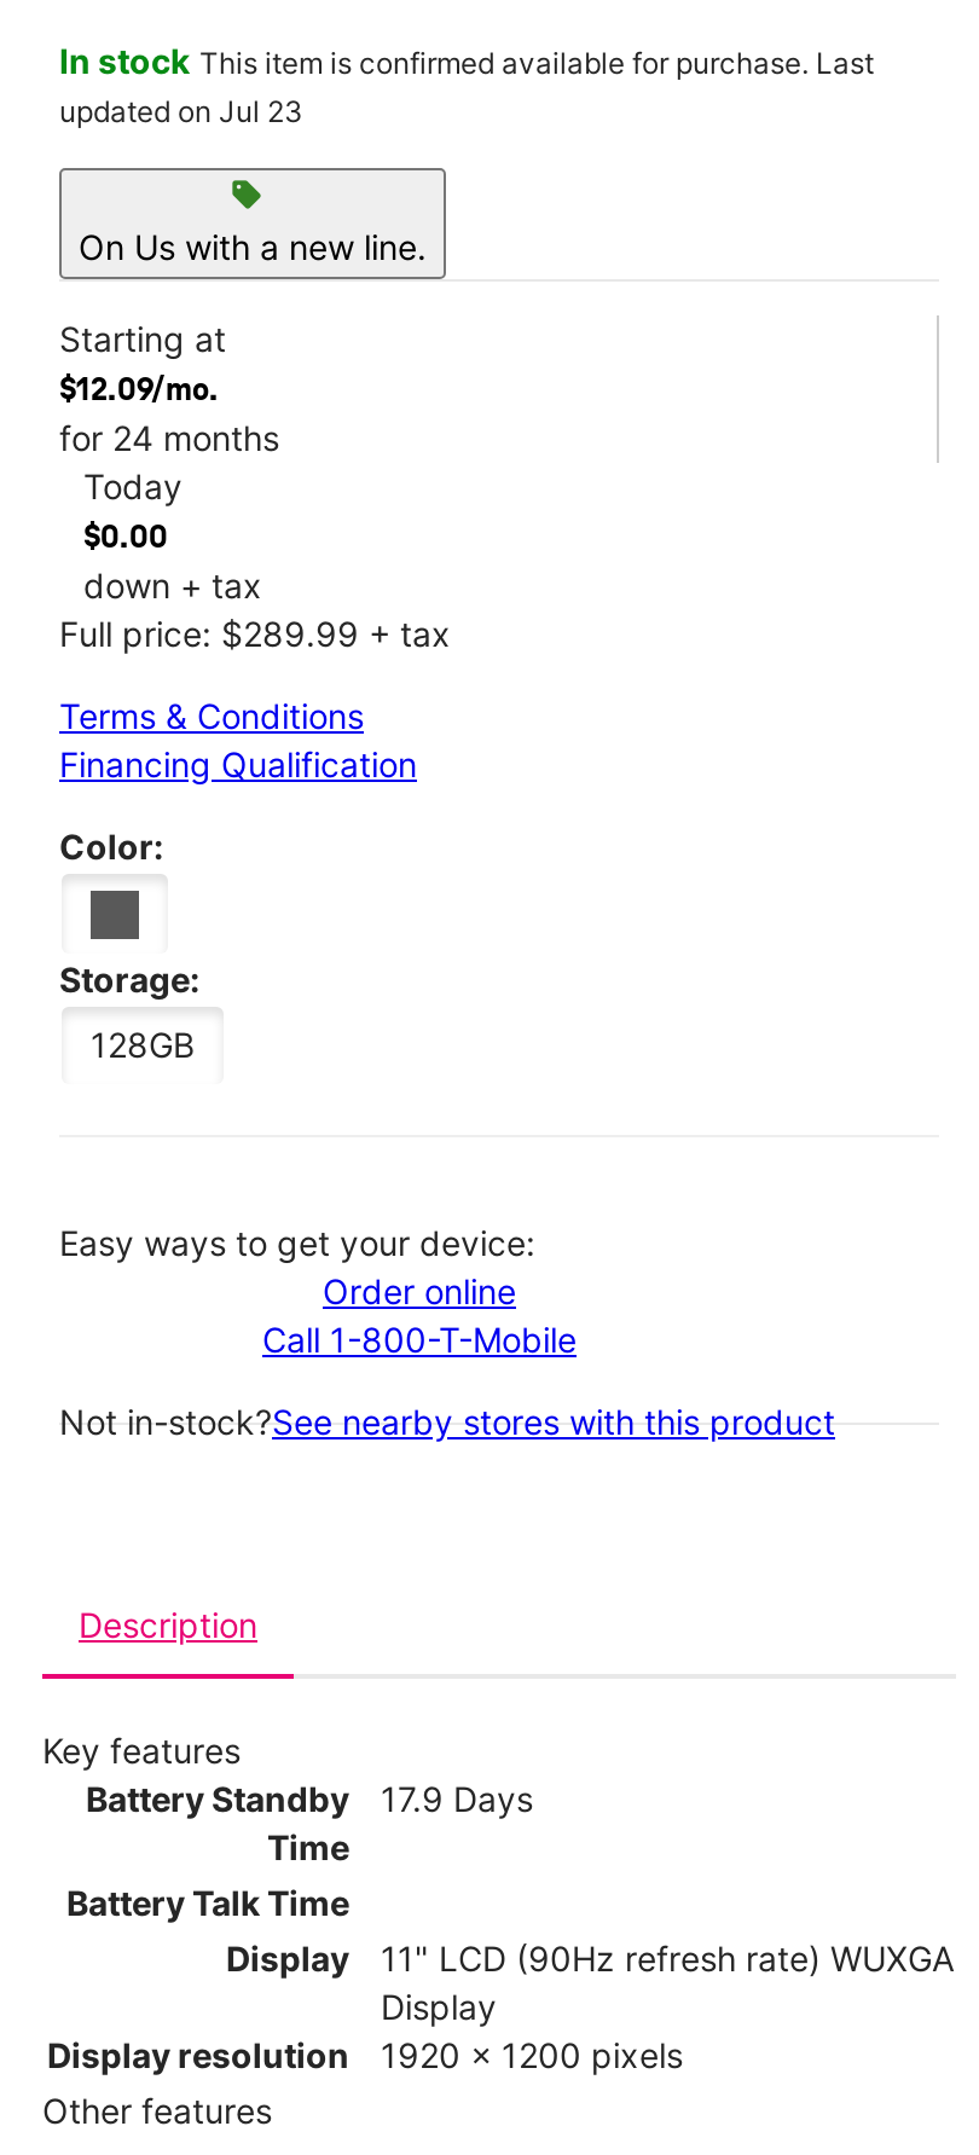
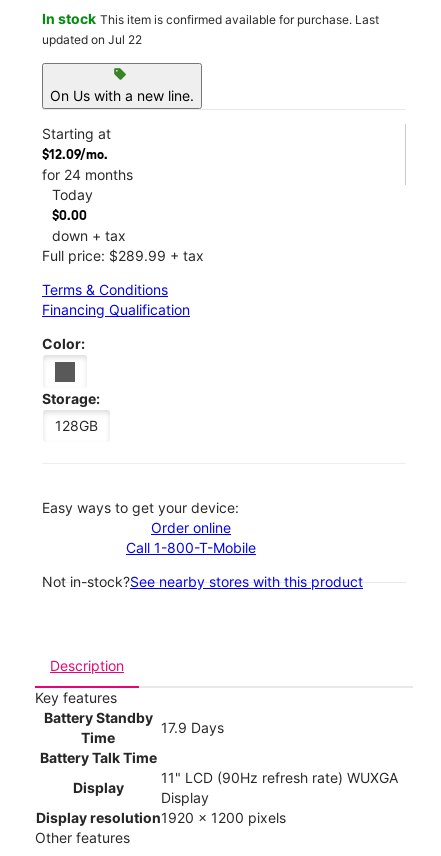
- updated on Jul 23
+ updated on Jul 22
